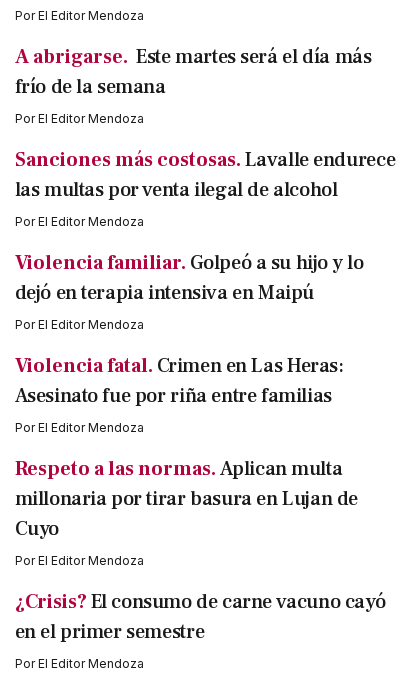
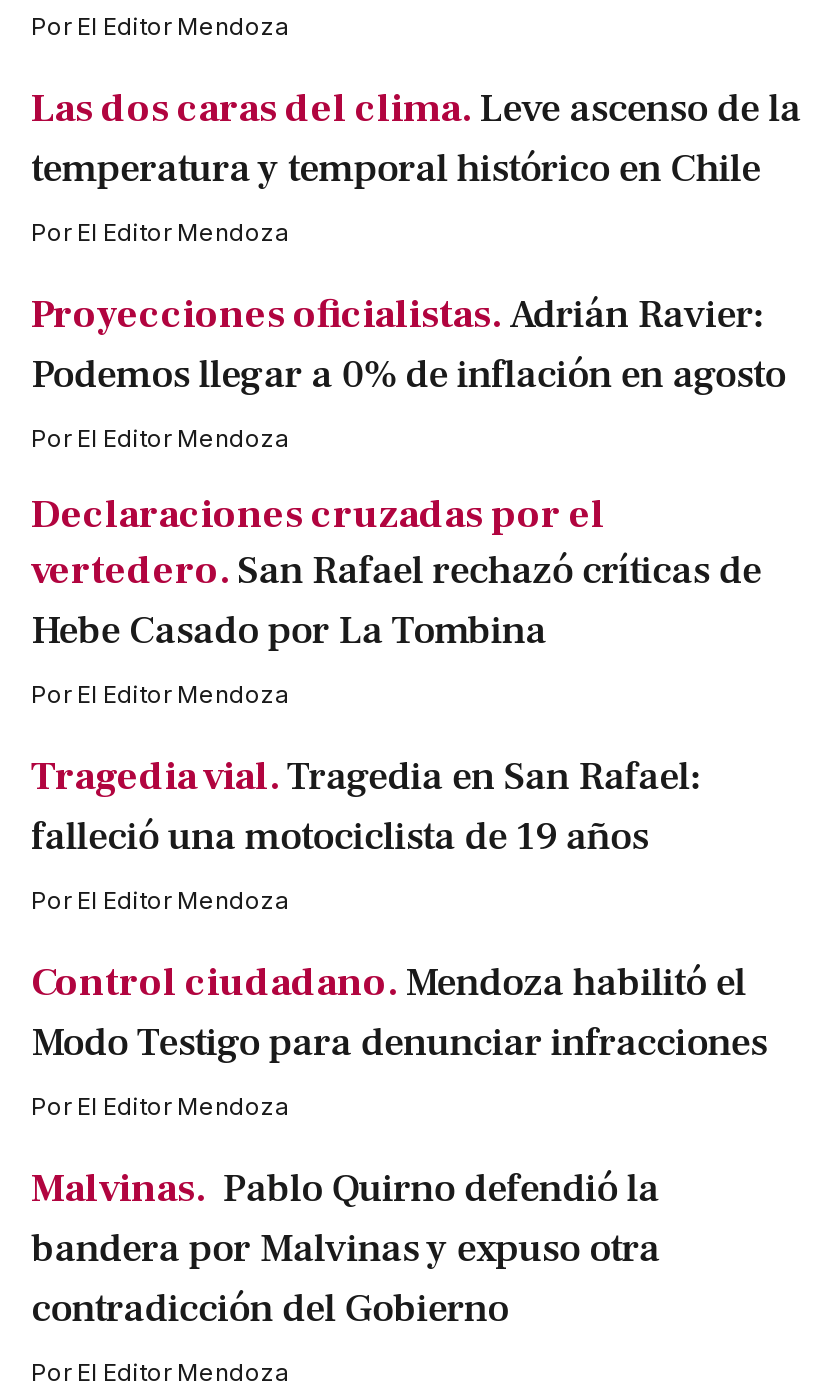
- A abrigarse. Este martes será el día más
- frío de la semana
+ Las dos caras del clima. Leve ascenso de la
+ temperatura y temporal histórico en Chile

- Sanciones más costosas. Lavalle endurece
- las multas por venta ilegal de alcohol
+ Proyecciones oficialistas. Adrián Ravier:
+ Podemos llegar a 0% de inflación en agosto

- Violencia familiar. Golpeó a su hijo y lo
- dejó en terapia intensiva en Maipú
+ Declaraciones cruzadas por el
+ vertedero. San Rafael rechazó críticas de
+ Hebe Casado por La Tombina

- Violencia fatal. Crimen en Las Heras:
- Asesinato fue por riña entre familias
+ Tragedia vial. Tragedia en San Rafael:
+ falleció una motociclista de 19 años

- Respeto a las normas. Aplican multa
- millonaria por tirar basura en Lujan de
- Cuyo
+ Control ciudadano. Mendoza habilitó el
+ Modo Testigo para denunciar infracciones

- ¿Crisis? El consumo de carne vacuno cayó
- en el primer semestre
+ Malvinas. Pablo Quirno defendió la
+ bandera por Malvinas y expuso otra
+ contradicción del Gobierno
